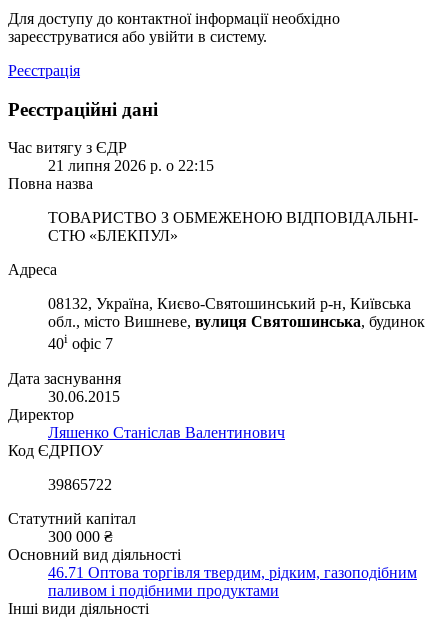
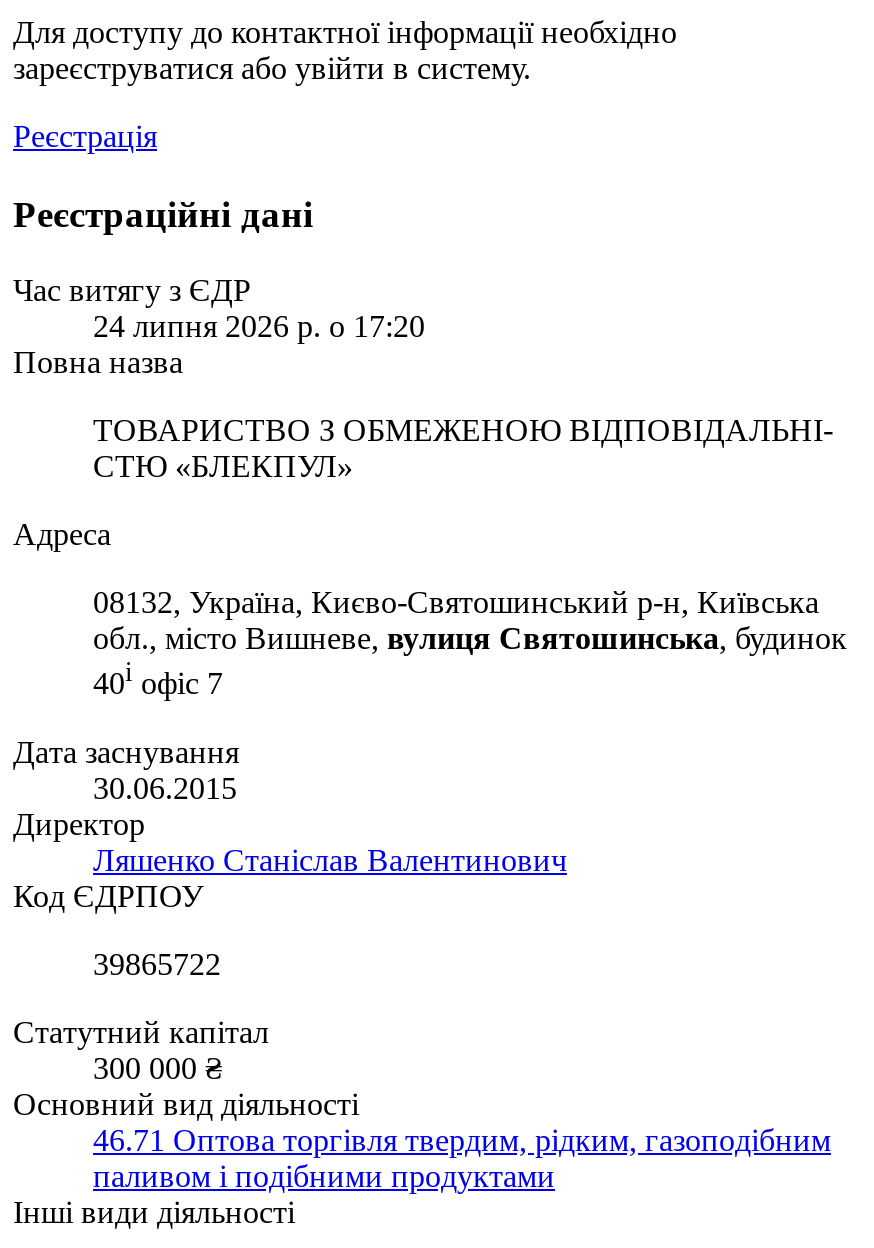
- 21 липня 2026 р. о 22:15
+ 24 липня 2026 р. о 17:20
